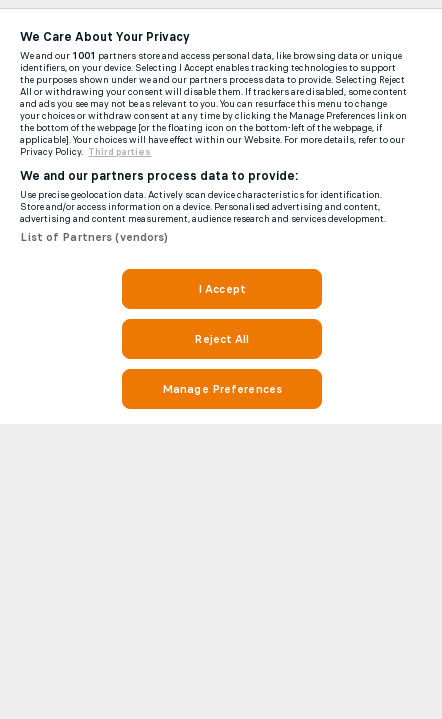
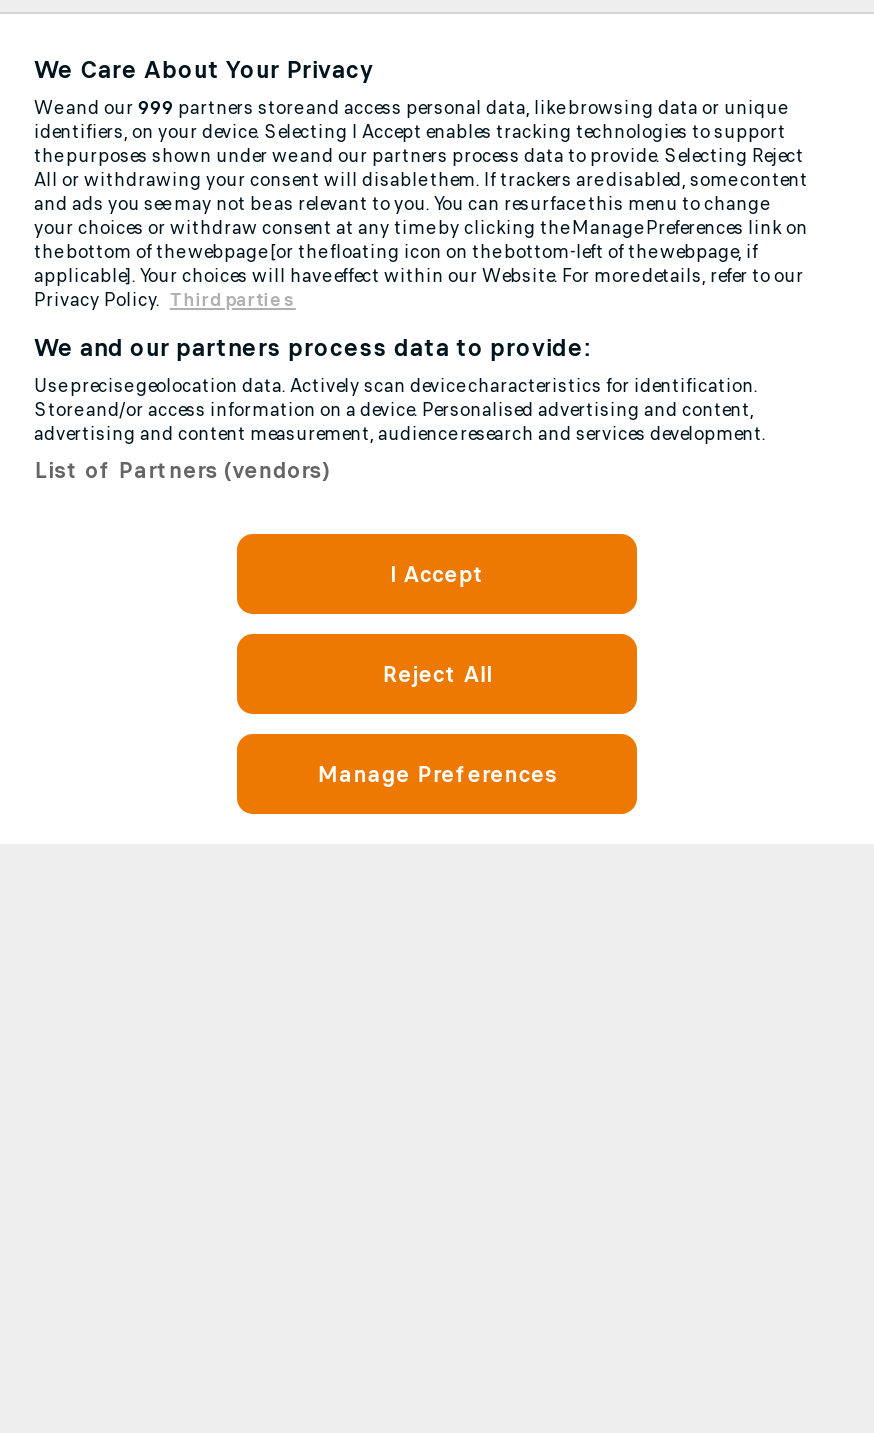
- We and our 1001 partners store and access personal data, like browsing data or unique
+ We and our 999 partners store and access personal data, like browsing data or unique
